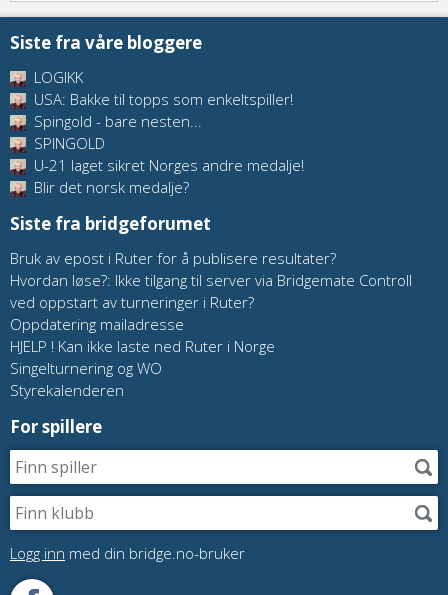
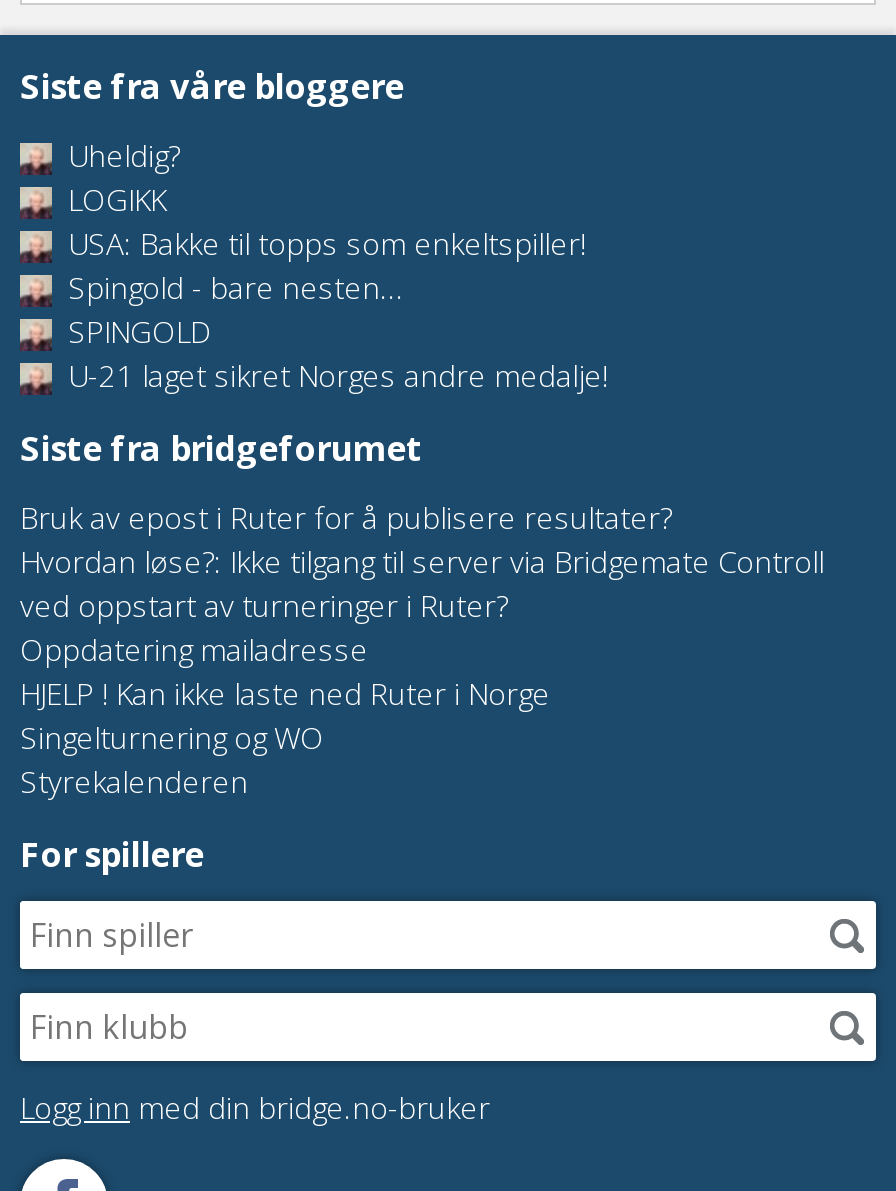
+ Uheldig?

moved down: LOGIKK | USA: Bakke til topps som enkeltspiller! | Spingold - bare nesten... | SPINGOLD | U-21 laget sikret Norges andre medalje!

- Blir det norsk medalje?
